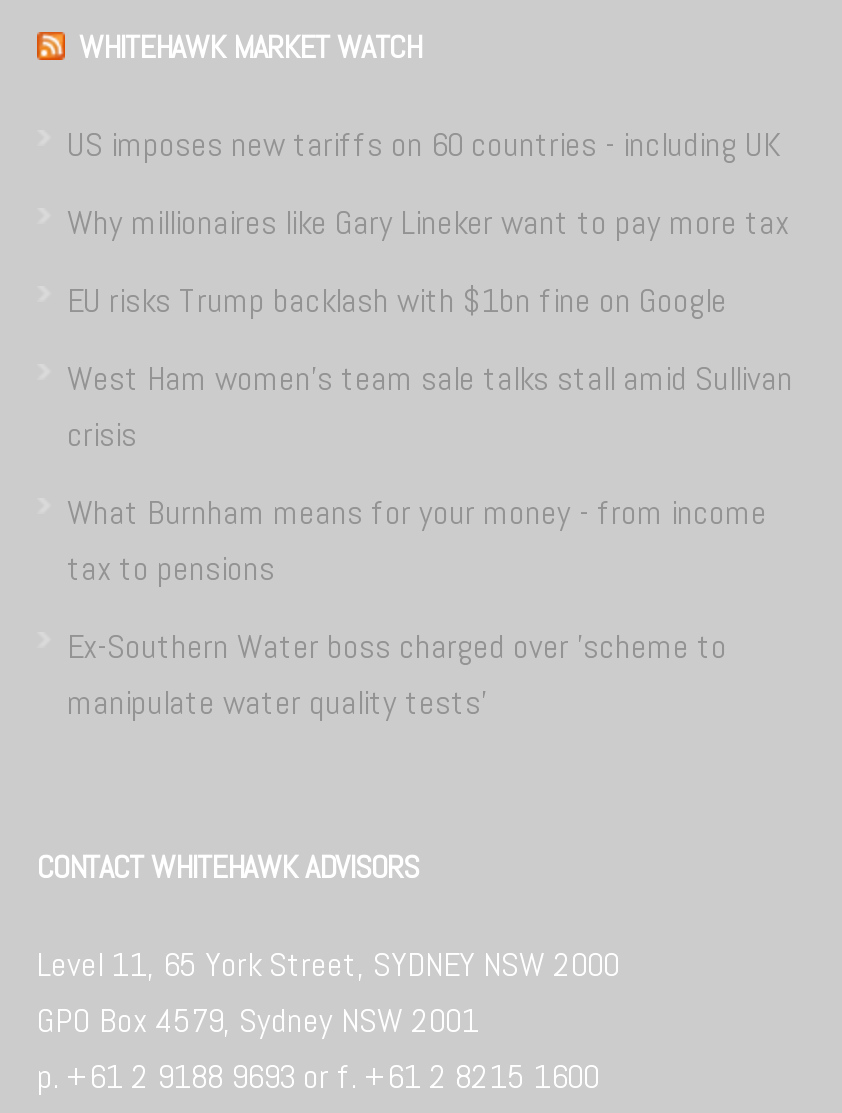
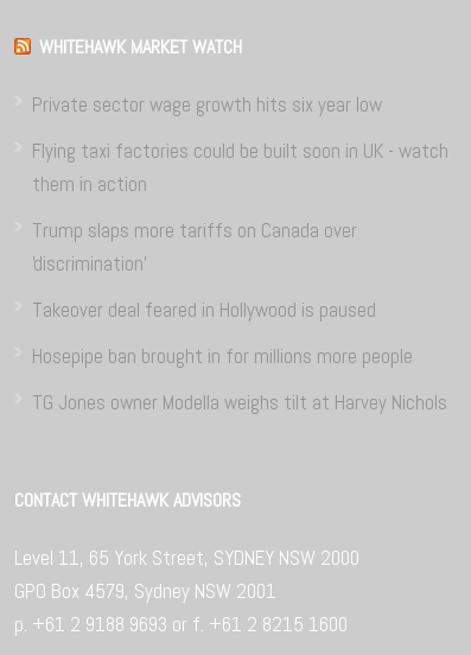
- US imposes new tariffs on 60 countries - including UK
+ Private sector wage growth hits six year low

- Why millionaires like Gary Lineker want to pay more tax
+ Flying taxi factories could be built soon in UK - watch
+ them in action

- EU risks Trump backlash with $1bn fine on Google
+ Trump slaps more tariffs on Canada over
+ 'discrimination'

- West Ham women's team sale talks stall amid Sullivan
- crisis
+ Takeover deal feared in Hollywood is paused

- What Burnham means for your money - from income
- tax to pensions
+ Hosepipe ban brought in for millions more people

- Ex-Southern Water boss charged over 'scheme to
- manipulate water quality tests'
+ TG Jones owner Modella weighs tilt at Harvey Nichols
